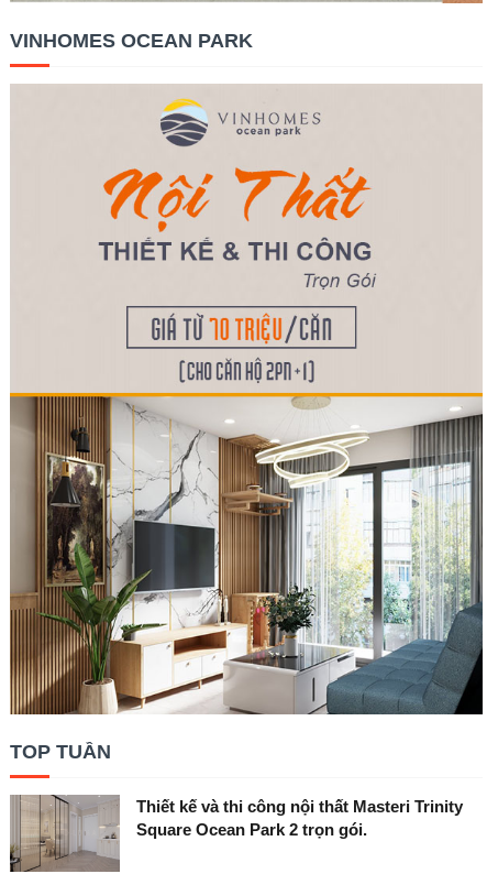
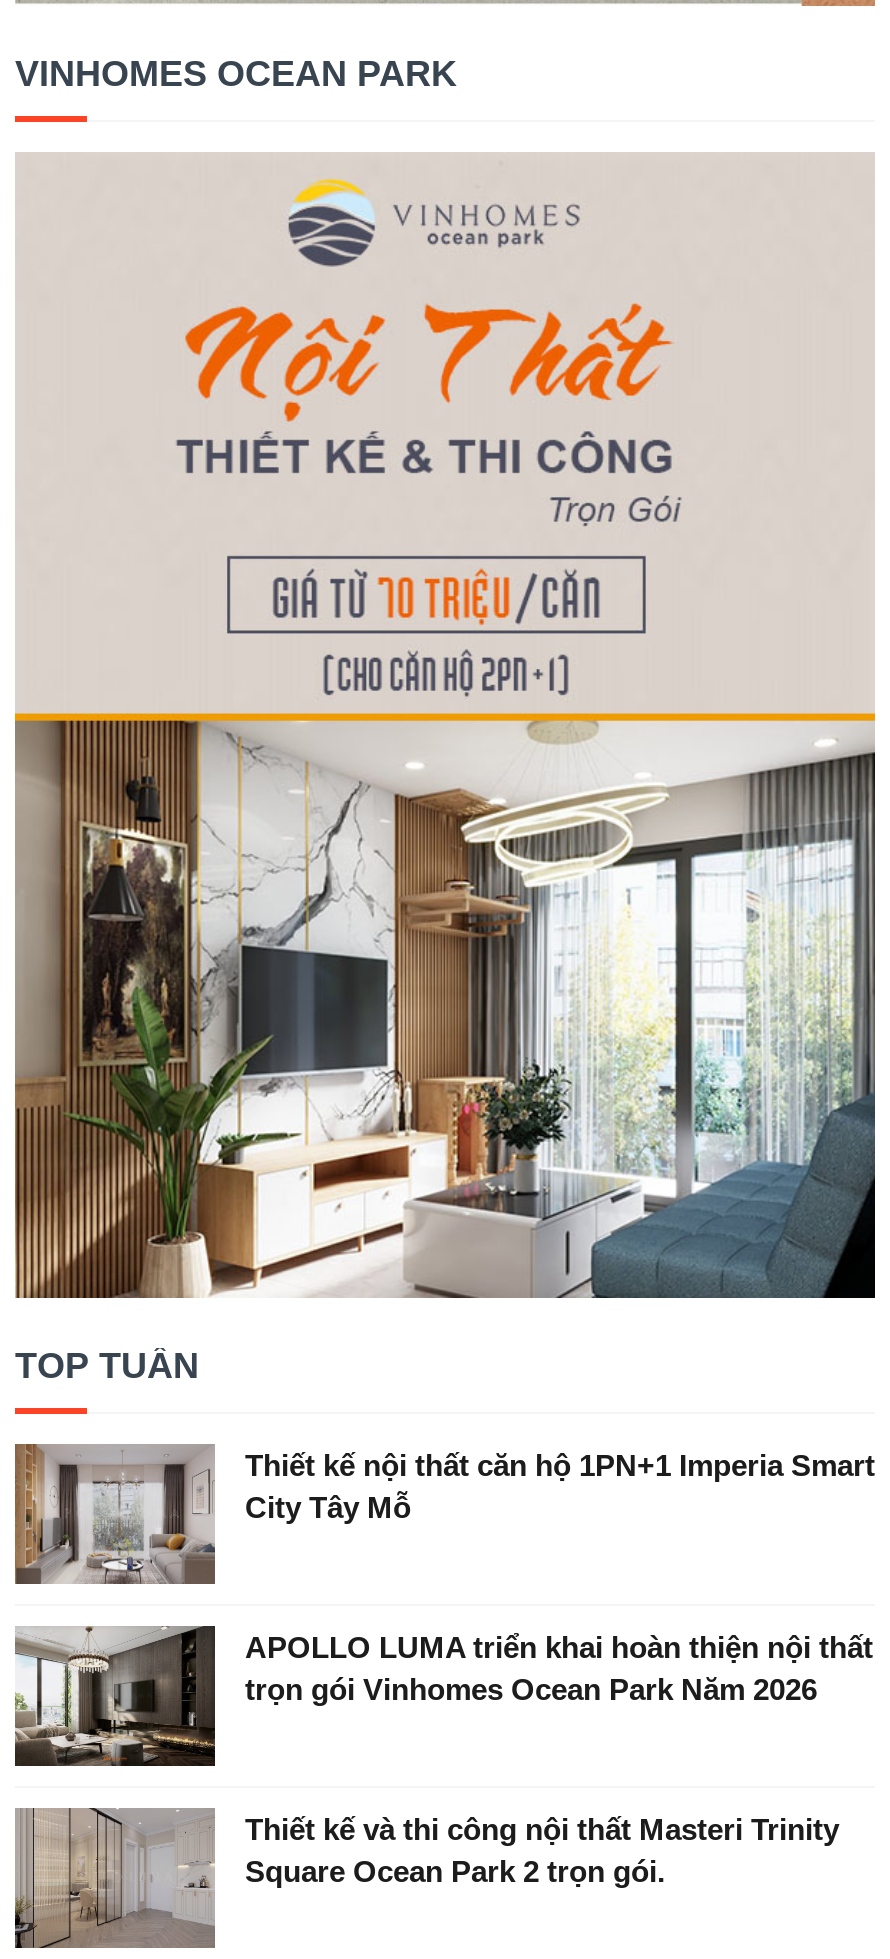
+ [image]
+ APOLLO LUMA triển khai hoàn thiện nội thất
+ trọn gói Vinhomes Ocean Park Năm 2026

+ [image]
+ Thiết kế nội thất căn hộ 1PN+1 Imperia Smart
+ City Tây Mỗ
